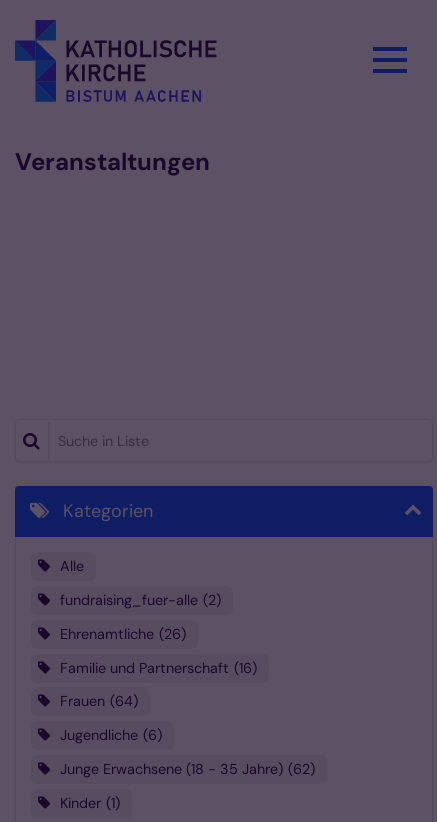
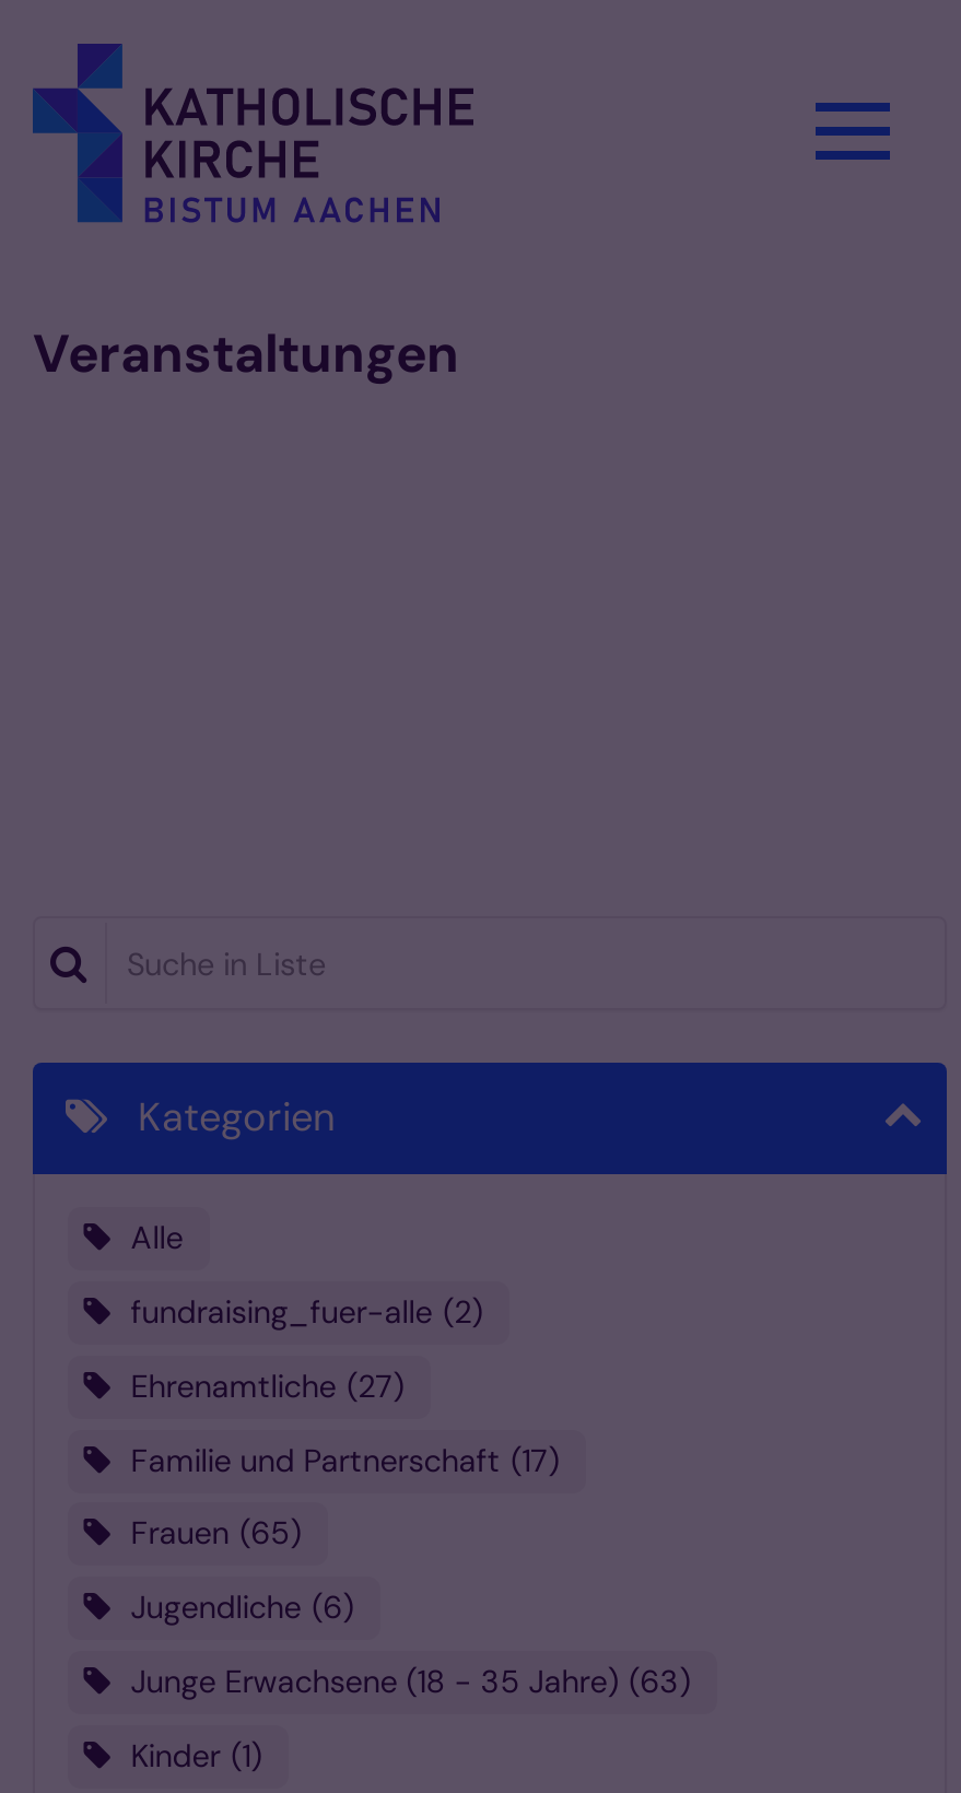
- Ehrenamtliche 26
+ Ehrenamtliche 27

- Familie und Partnerschaft 16
+ Familie und Partnerschaft 17

- Frauen 64
+ Frauen 65

- Junge Erwachsene (18 - 35 Jahre) 62
+ Junge Erwachsene (18 - 35 Jahre) 63
